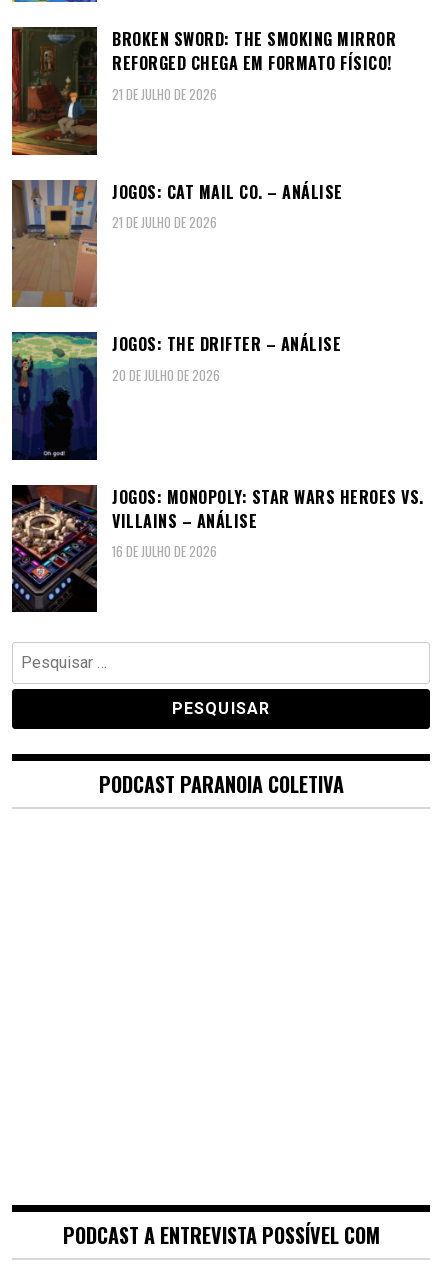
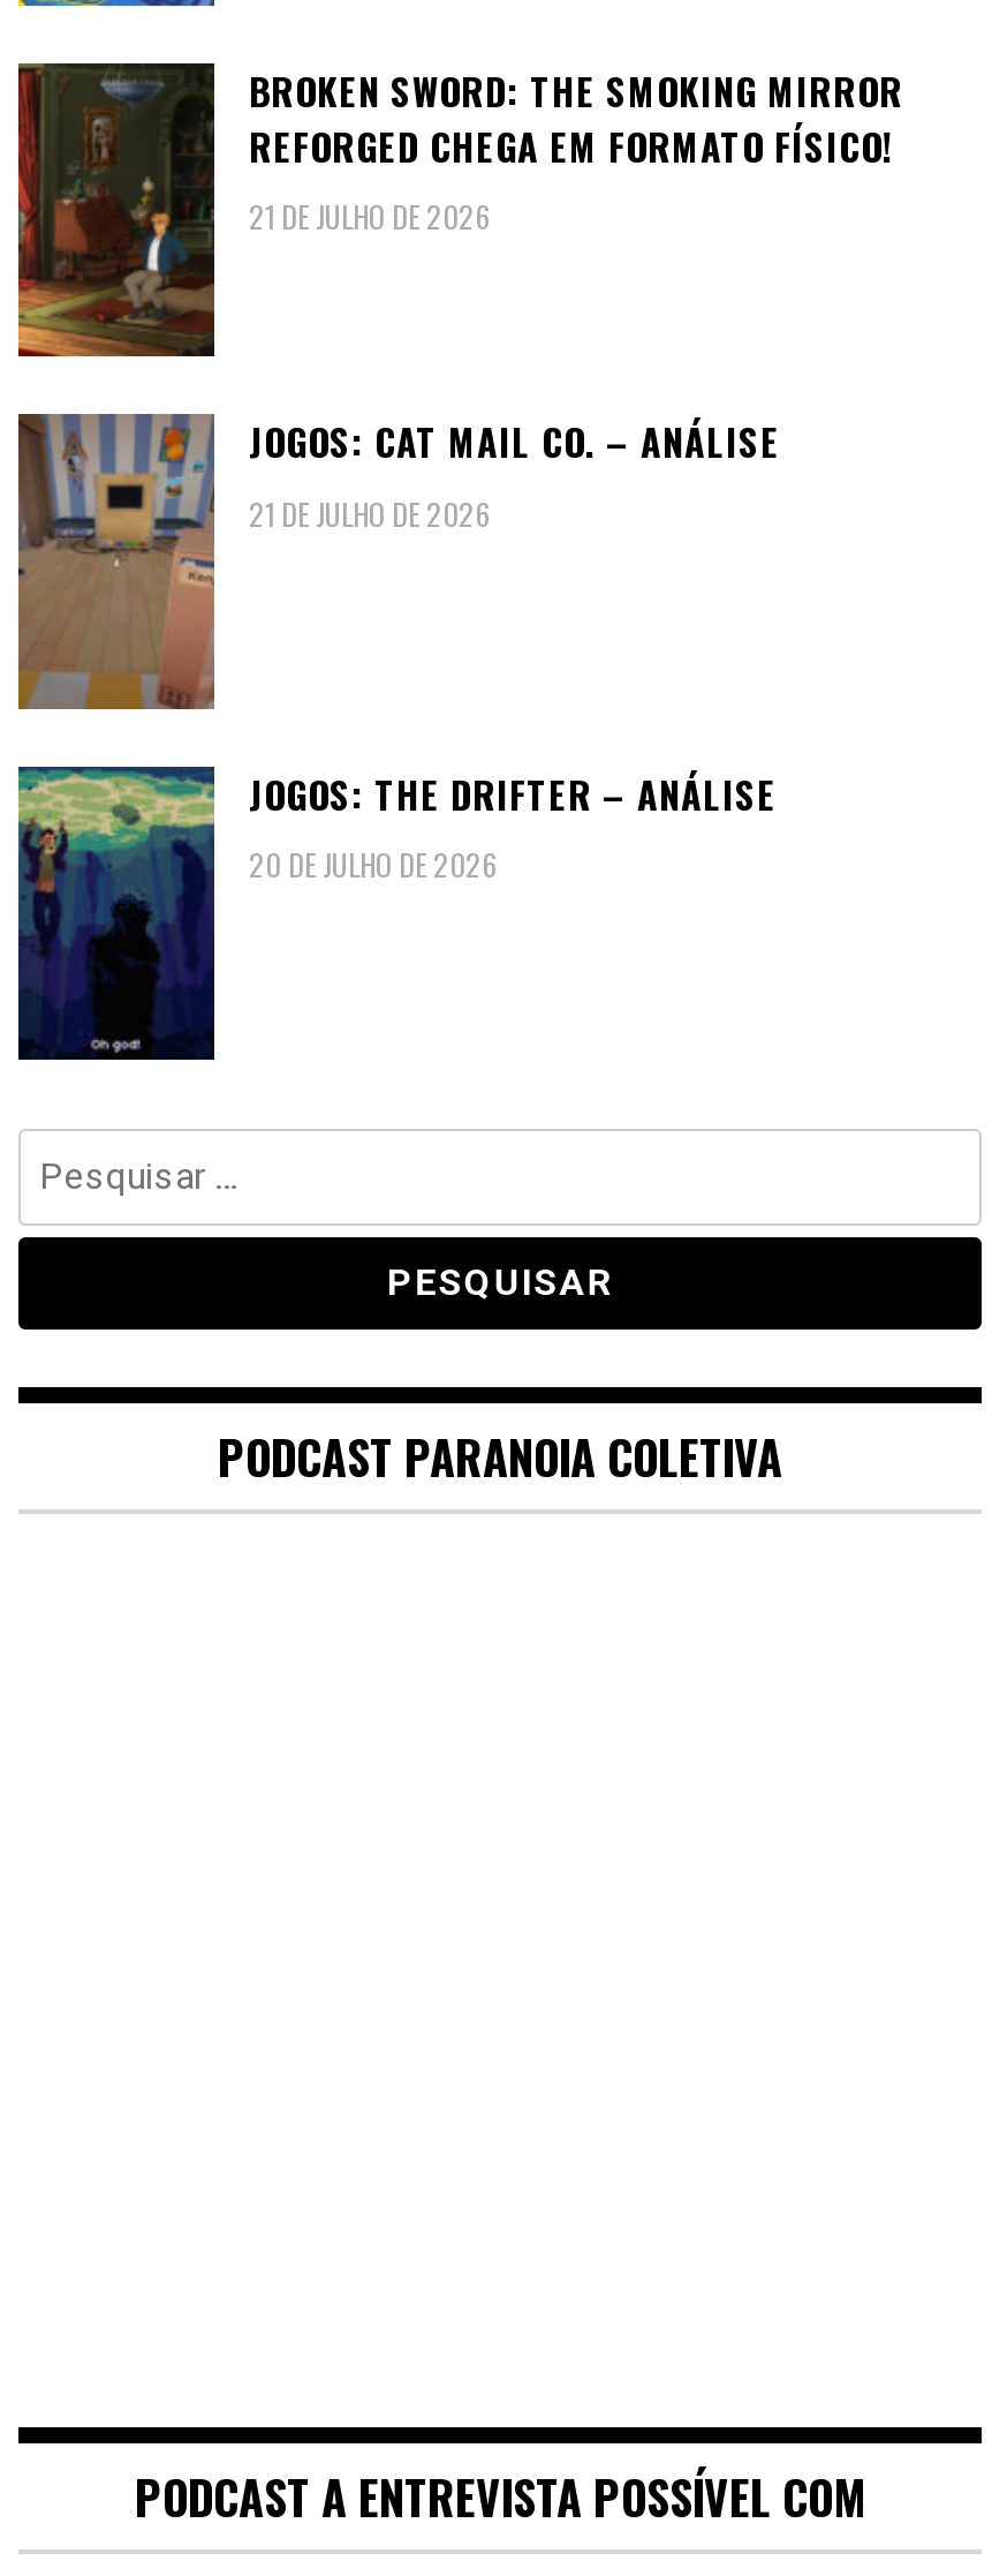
- [image]
- JOGOS: MONOPOLY: STAR WARS HEROES VS.
- VILLAINS – ANÁLISE
- 16 DE JULHO DE 2026
